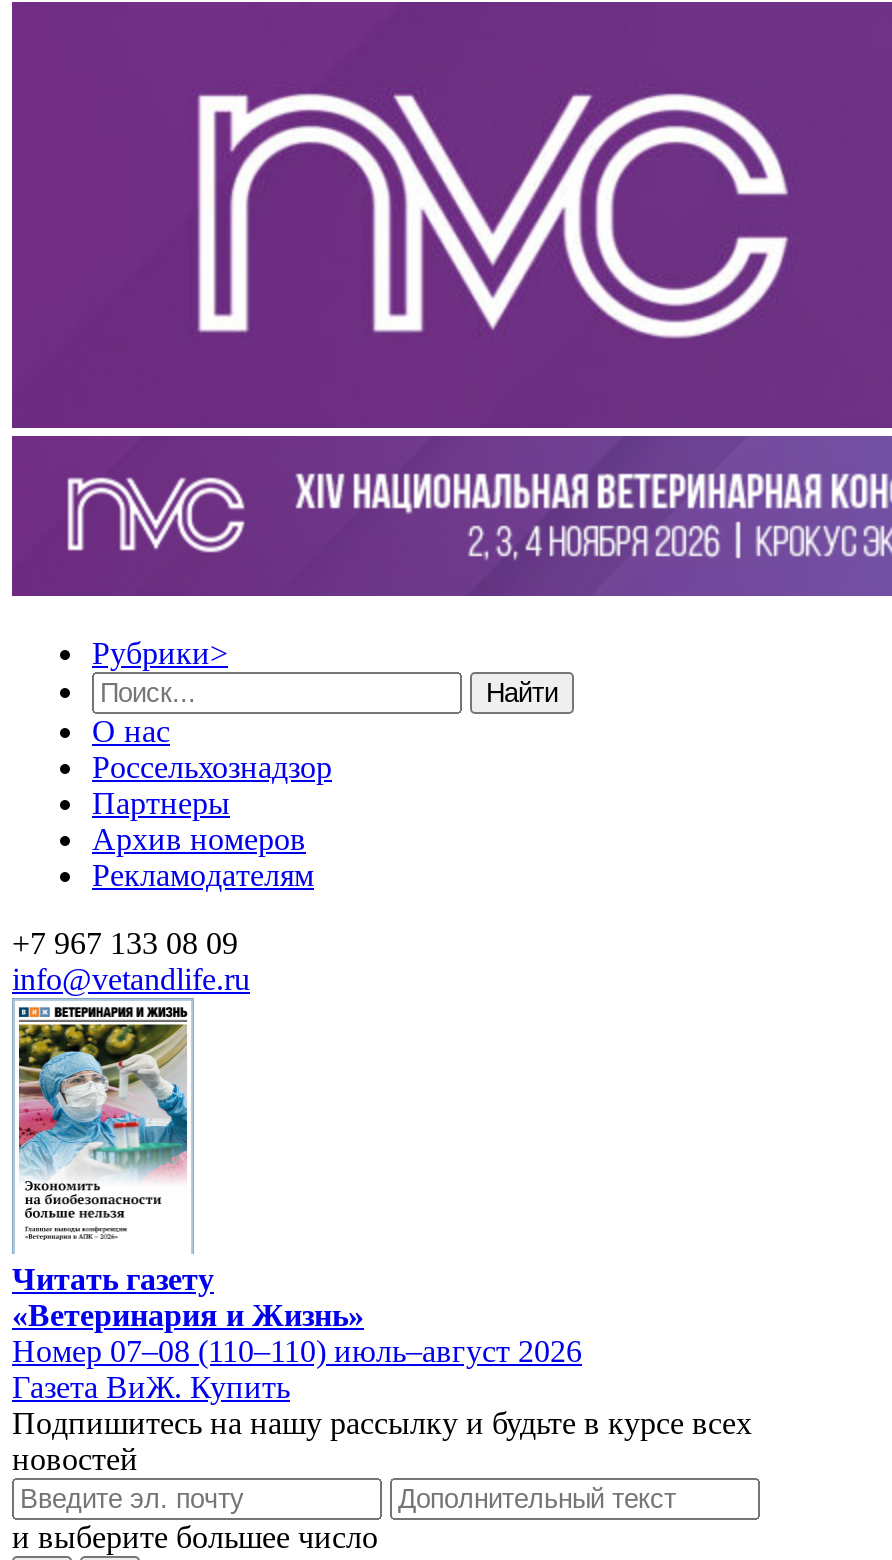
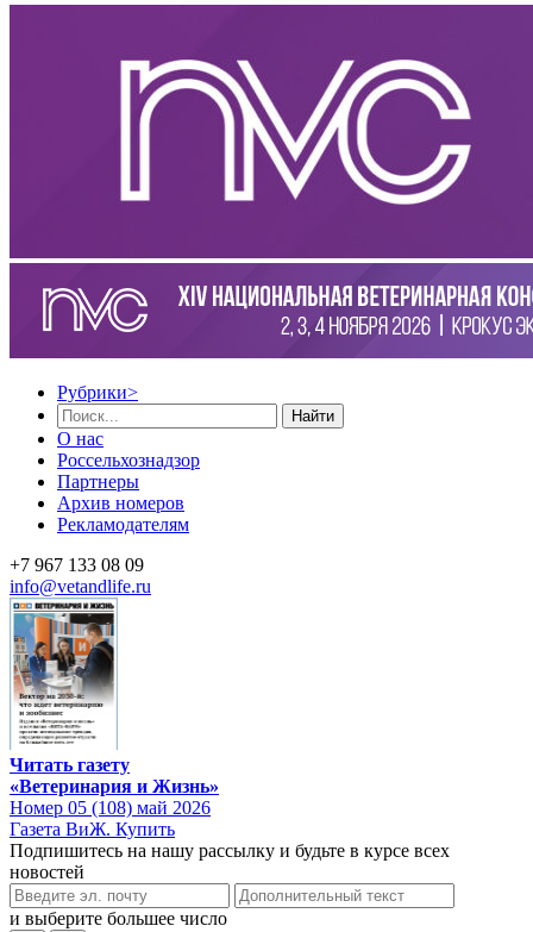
- [image]
+ [image]

- Номер 07–08 (110–110) июль–август 2026
+ Номер 05 (108) май 2026
